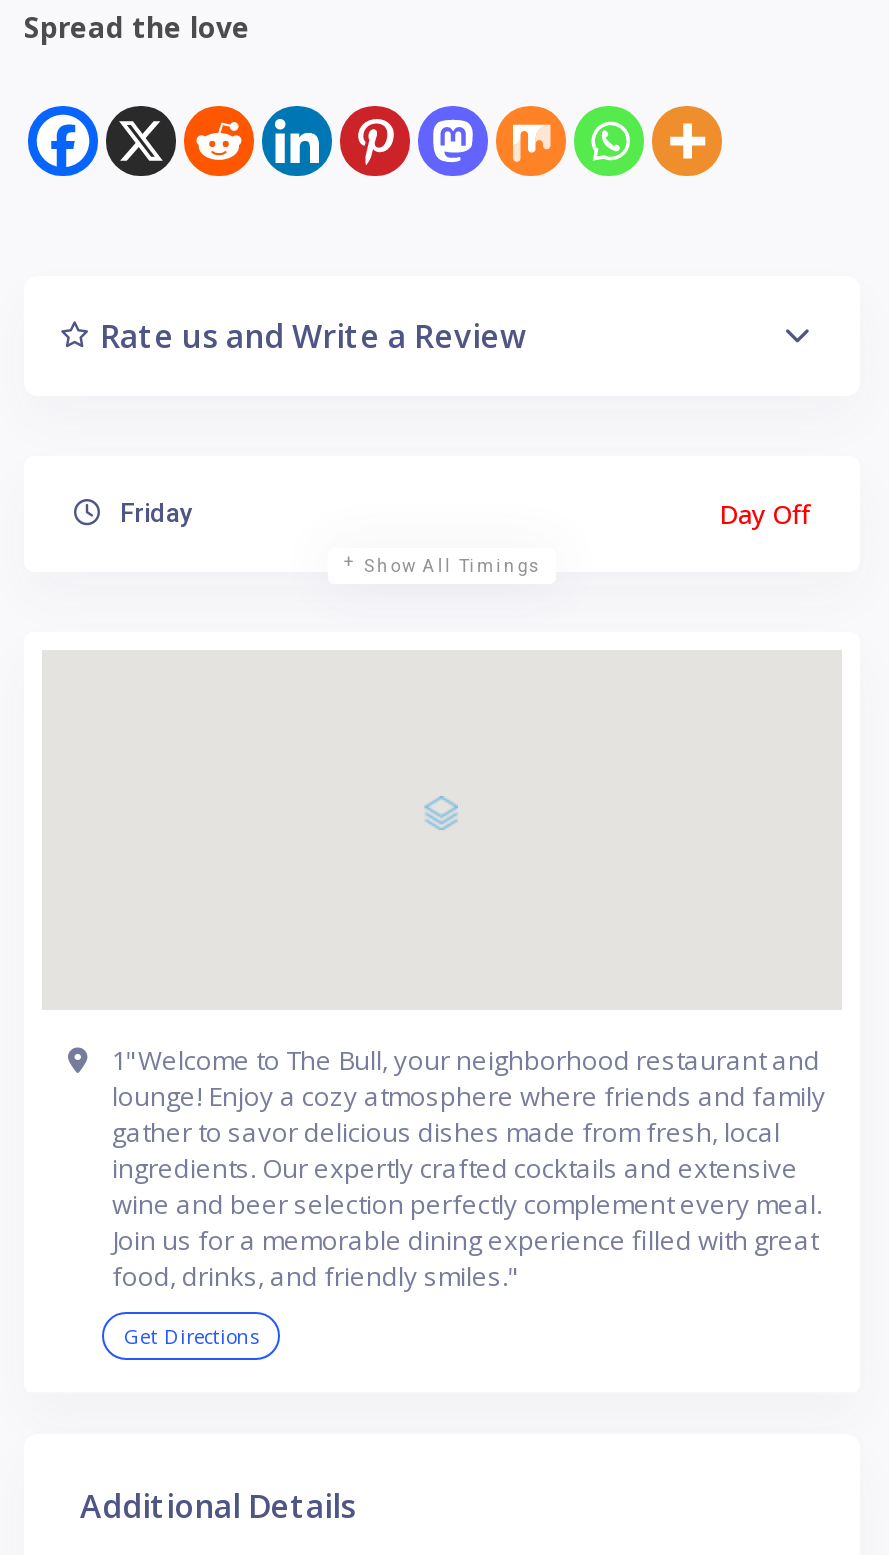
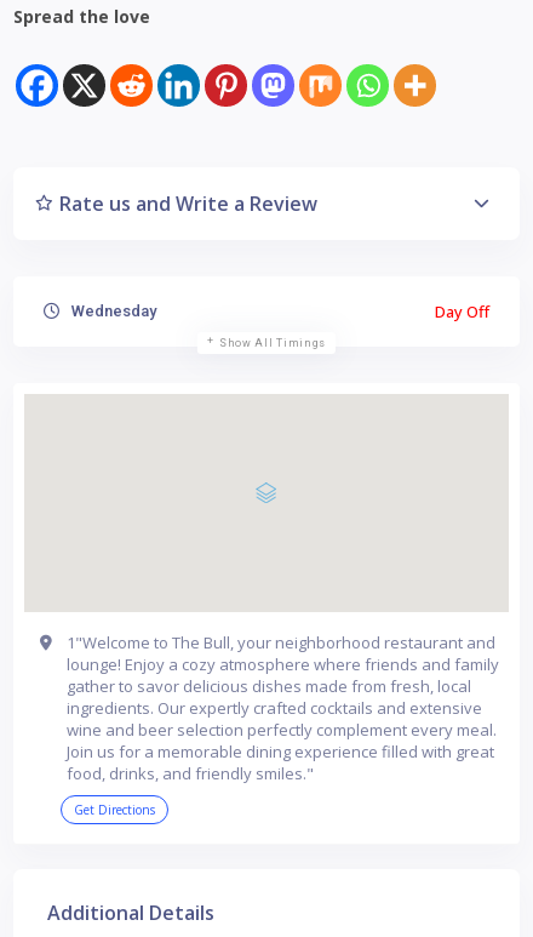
- Friday
+ Wednesday
